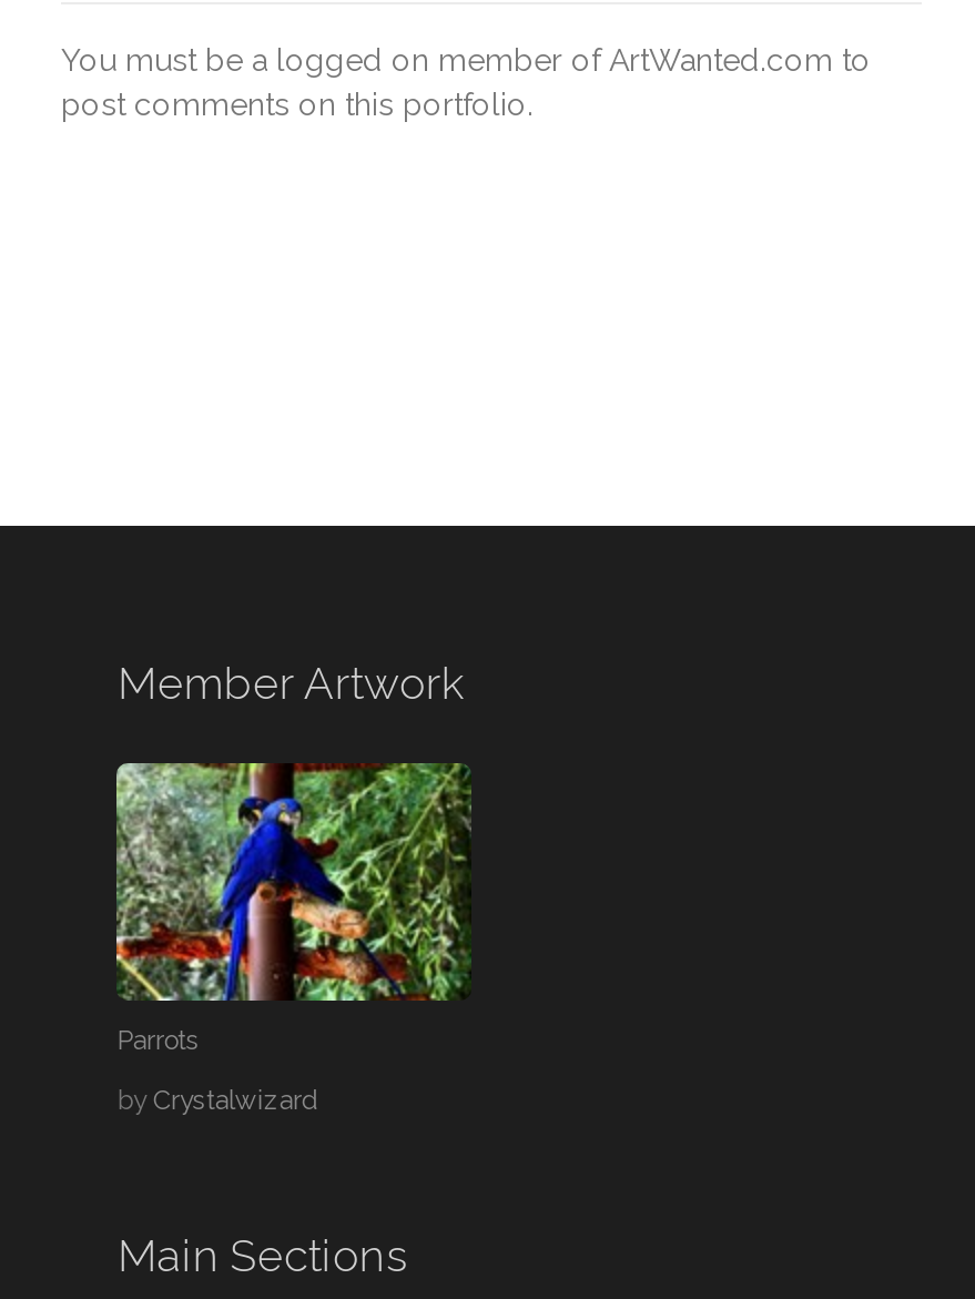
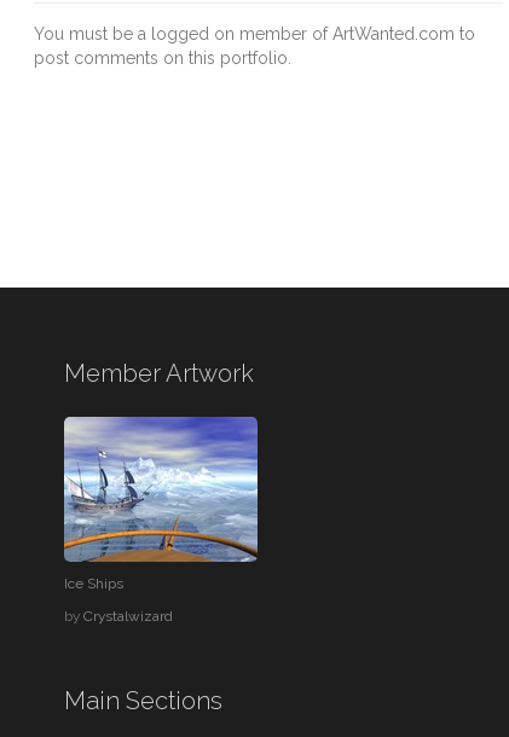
- [image]
- Parrots
+ [image]
+ Ice Ships
